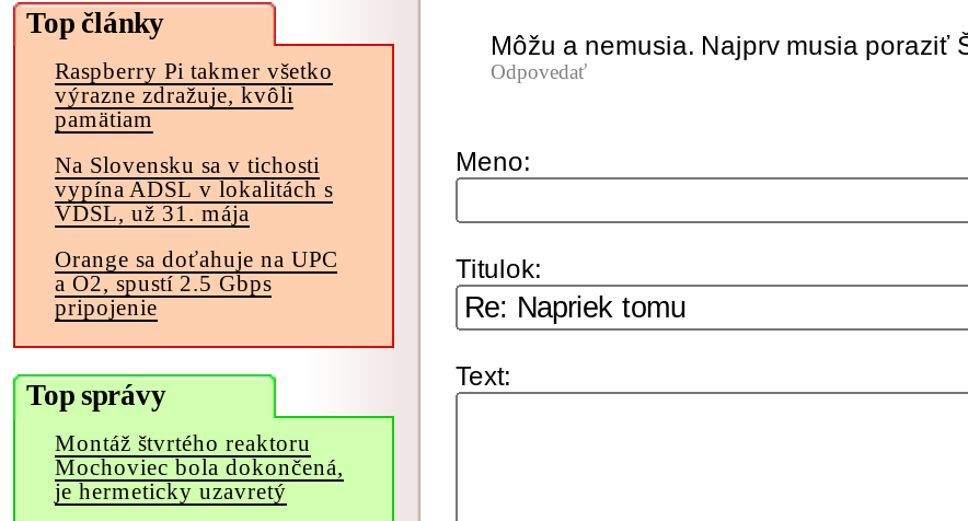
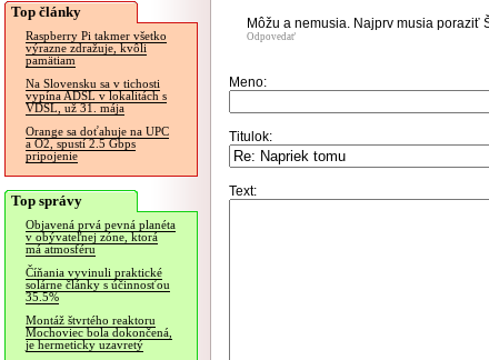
+ Objavená prvá pevná planéta
+ v obývateľnej zóne, ktorá
+ má atmosféru
+ Číňania vyvinuli praktické
+ solárne články s účinnosťou
+ 35.5%
